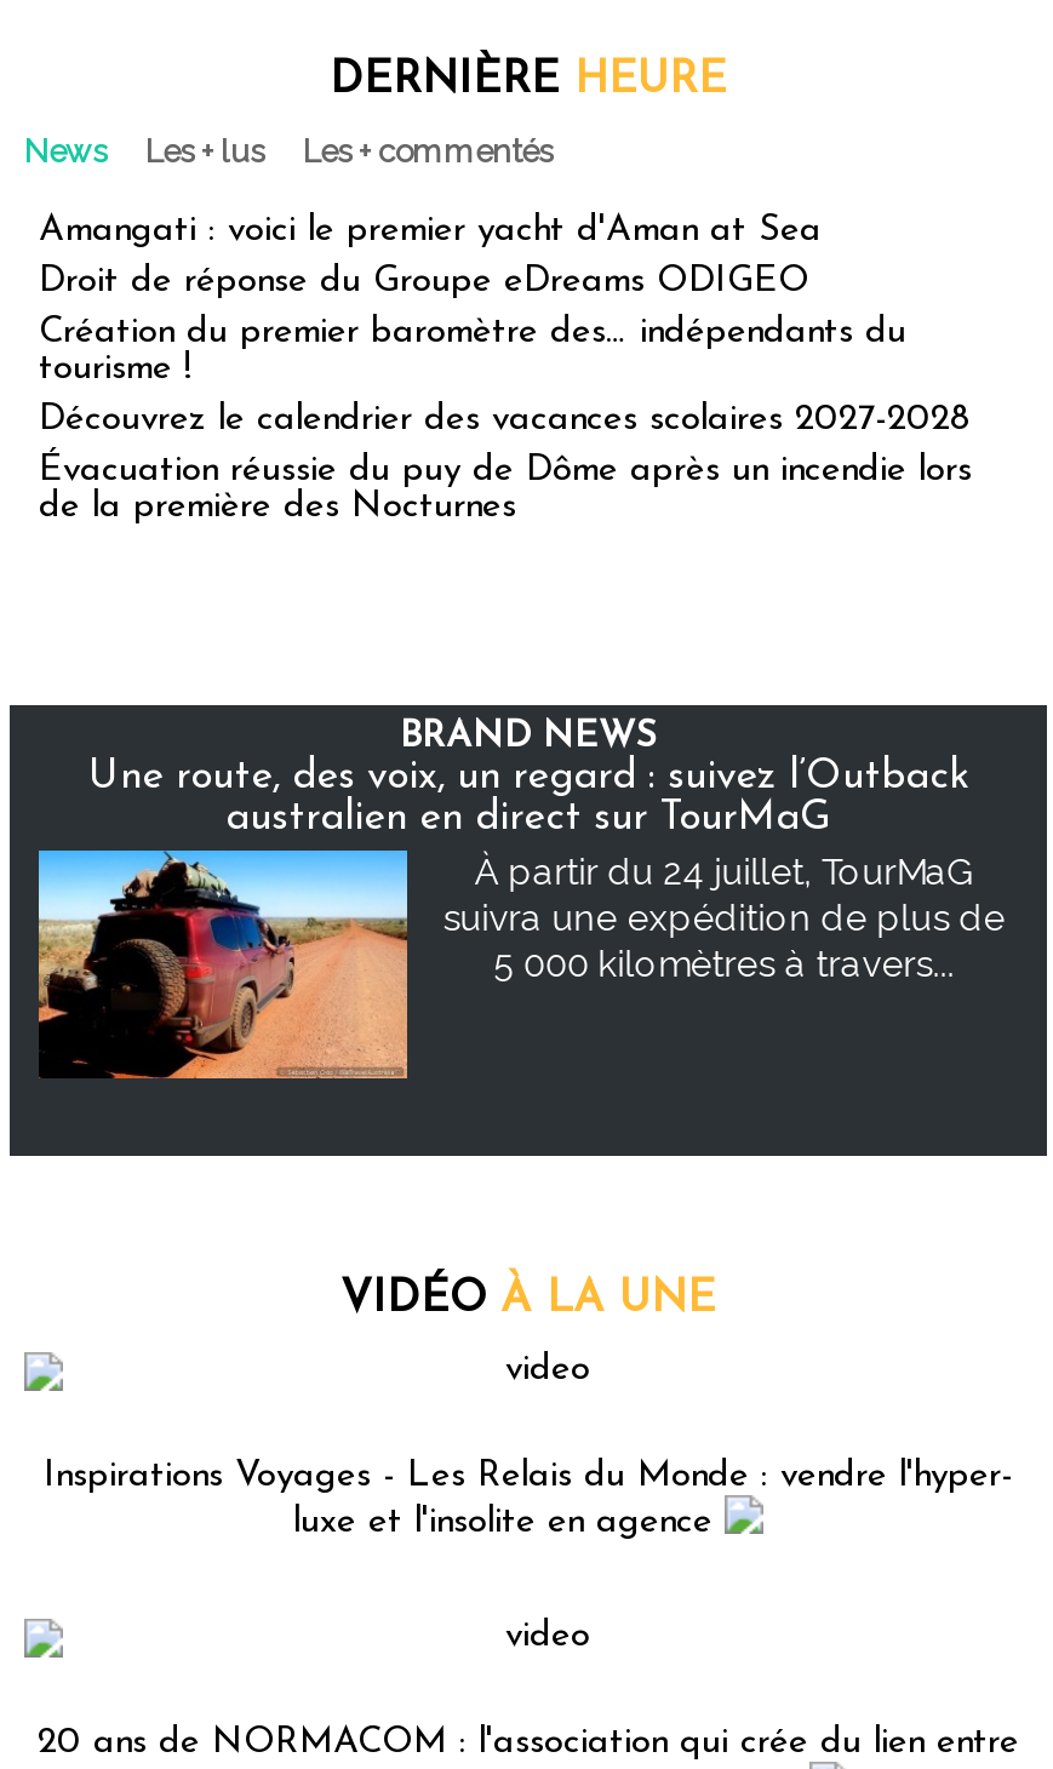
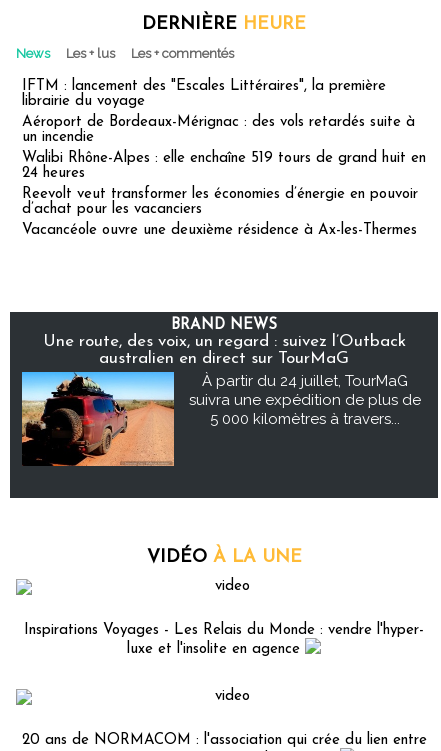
- Amangati : voici le premier yacht d'Aman at Sea
- Droit de réponse du Groupe eDreams ODIGEO
- Création du premier baromètre des… indépendants du
- tourisme !
- Découvrez le calendrier des vacances scolaires 2027-2028
- Évacuation réussie du puy de Dôme après un incendie lors
- de la première des Nocturnes
+ IFTM : lancement des "Escales Littéraires", la première
+ librairie du voyage
+ Aéroport de Bordeaux-Mérignac : des vols retardés suite à
+ un incendie
+ Walibi Rhône-Alpes : elle enchaîne 519 tours de grand huit en
+ 24 heures
+ Reevolt veut transformer les économies d’énergie en pouvoir
+ d’achat pour les vacanciers
+ Vacancéole ouvre une deuxième résidence à Ax-les-Thermes
